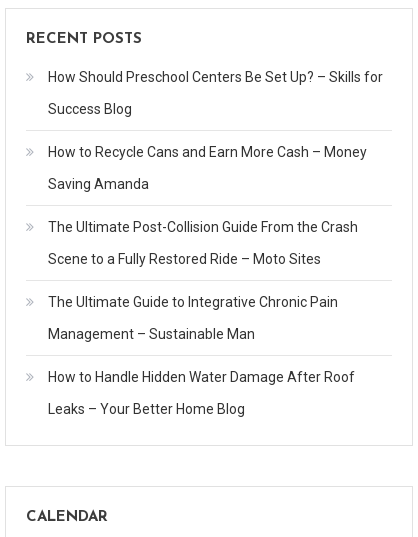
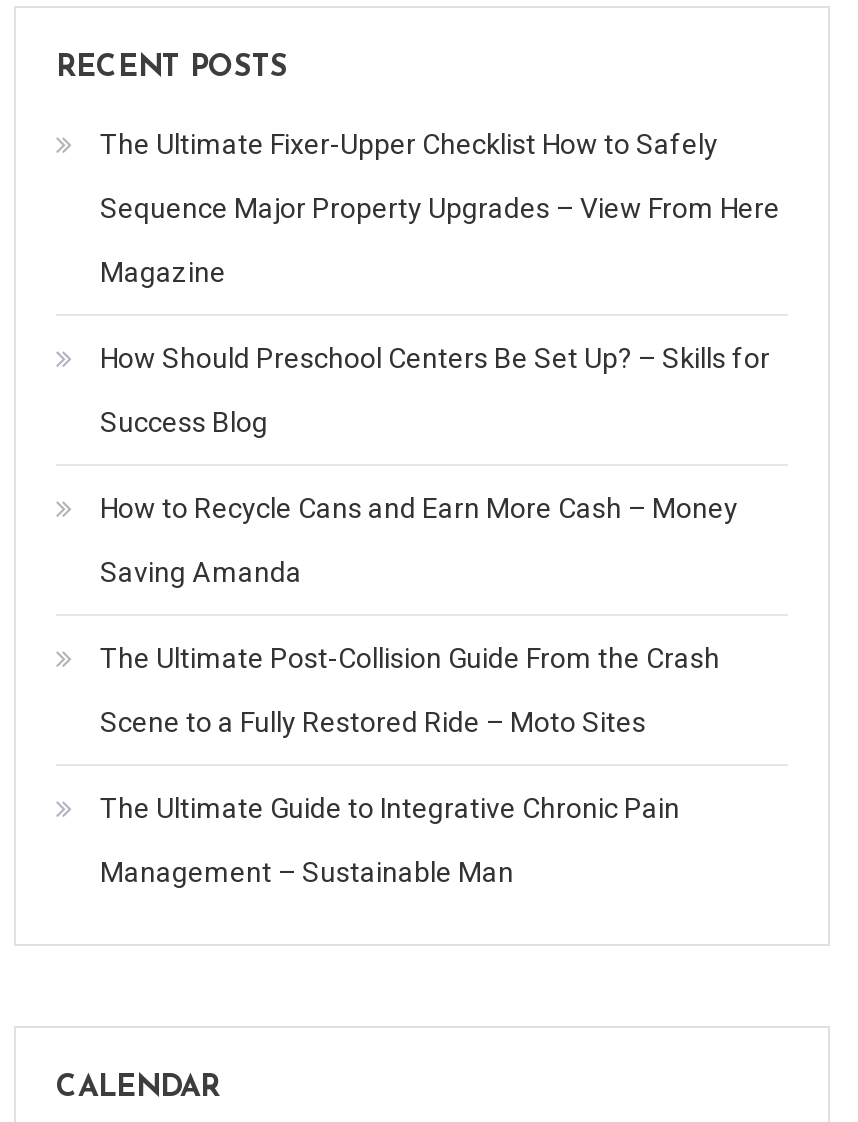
+ The Ultimate Fixer-Upper Checklist How to Safely
+ Sequence Major Property Upgrades – View From Here
+ Magazine

moved down: How Should Preschool Centers Be Set Up? – Skills for | Success Blog | How to Recycle Cans and Earn More Cash – Money | Saving Amanda | The Ultimate Post-Collision Guide From the Crash | Scene to a Fully Restored Ride – Moto Sites | The Ultimate Guide to Integrative Chronic Pain | Management – Sustainable Man

- How to Handle Hidden Water Damage After Roof
- Leaks – Your Better Home Blog
